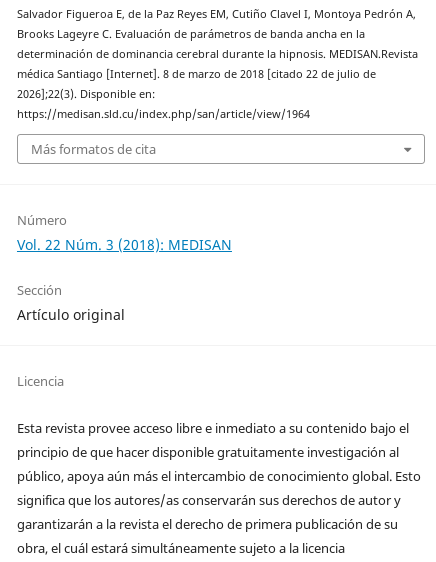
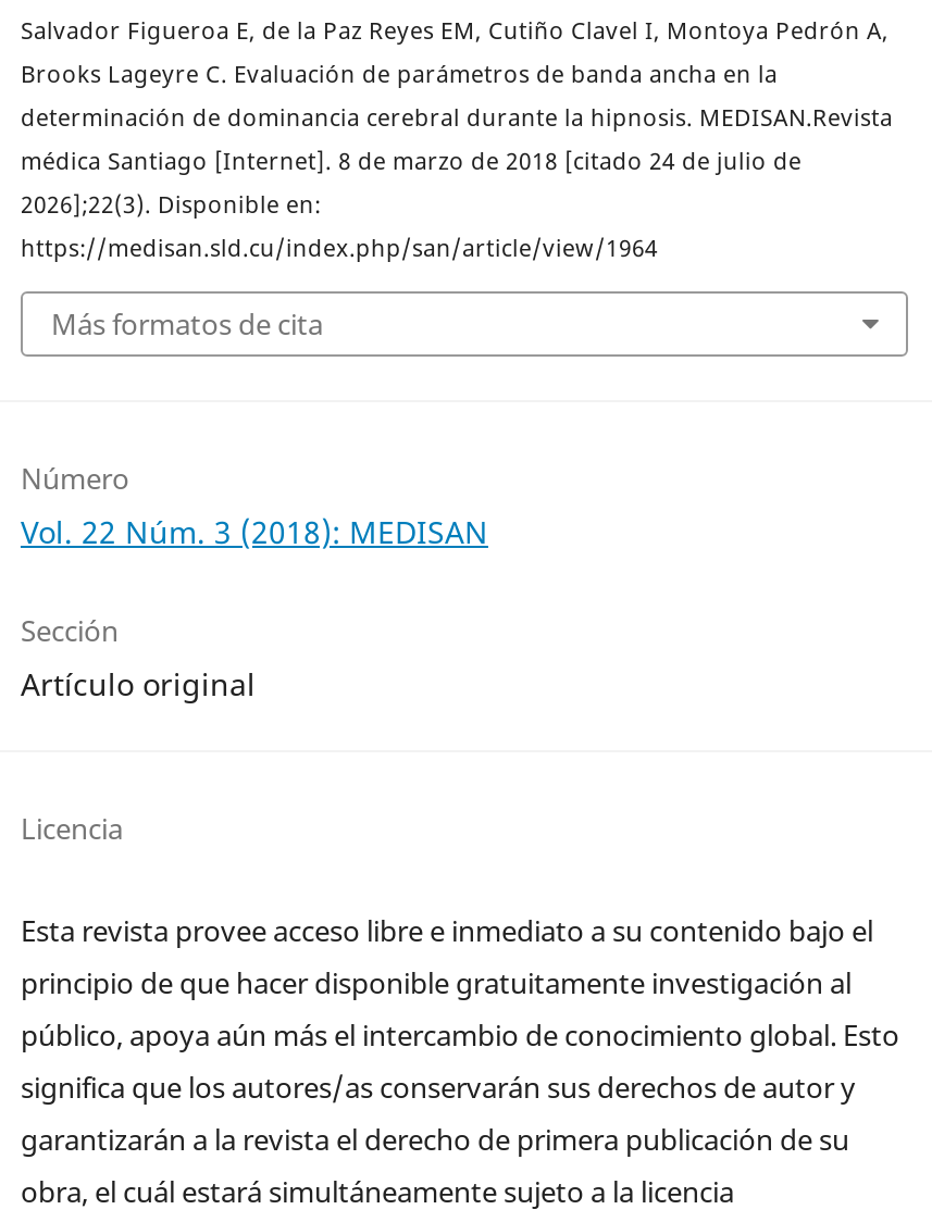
- médica Santiago [Internet]. 8 de marzo de 2018 [citado 22 de julio de
+ médica Santiago [Internet]. 8 de marzo de 2018 [citado 24 de julio de
